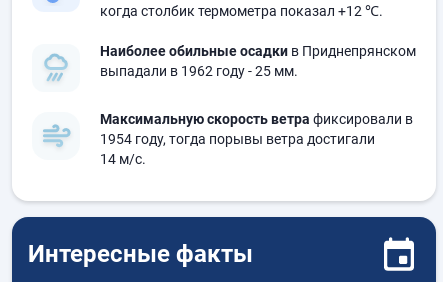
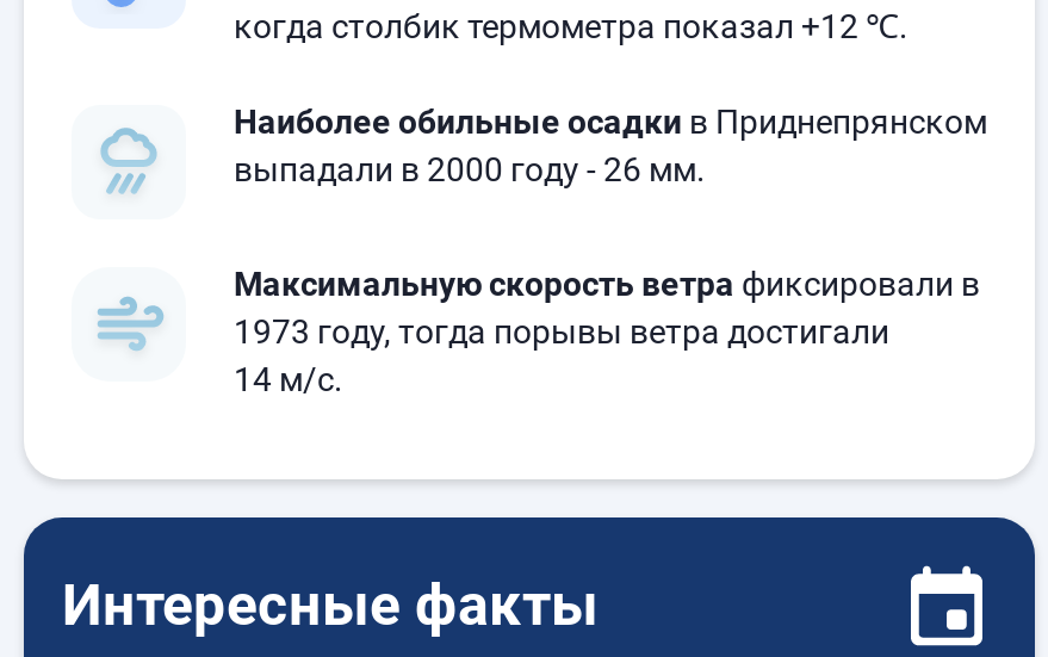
- выпадали в 1962 году - 25 мм.
+ выпадали в 2000 году - 26 мм.

- 1954 году, тогда порывы ветра достигали
+ 1973 году, тогда порывы ветра достигали
